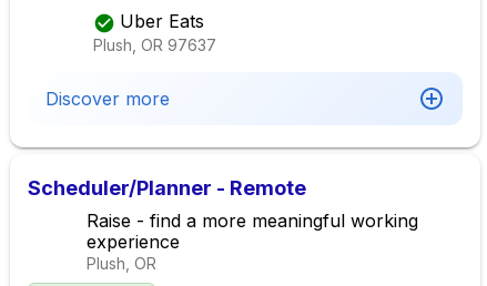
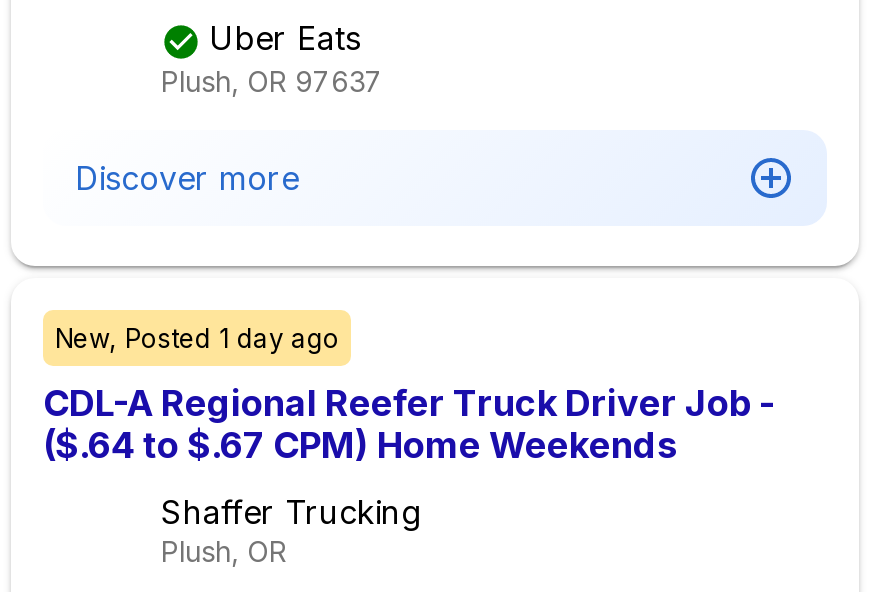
- Scheduler/Planner - Remote
- Raise - find a more meaningful working
- experience
+ New, Posted 1 day ago
+ CDL-A Regional Reefer Truck Driver Job -
+ ($.64 to $.67 CPM) Home Weekends
+ Shaffer Trucking
